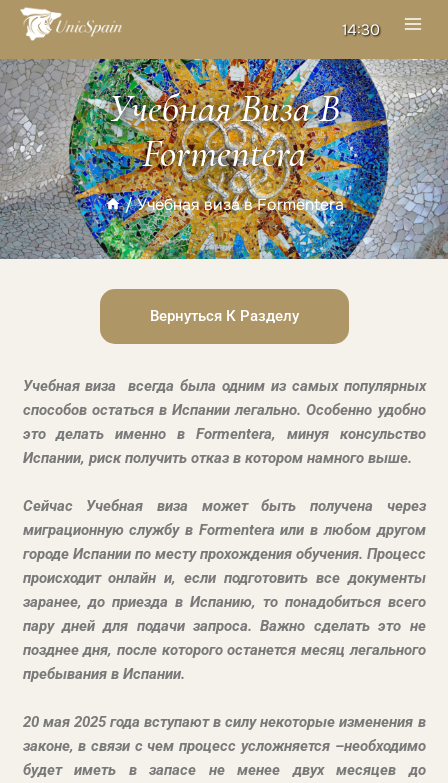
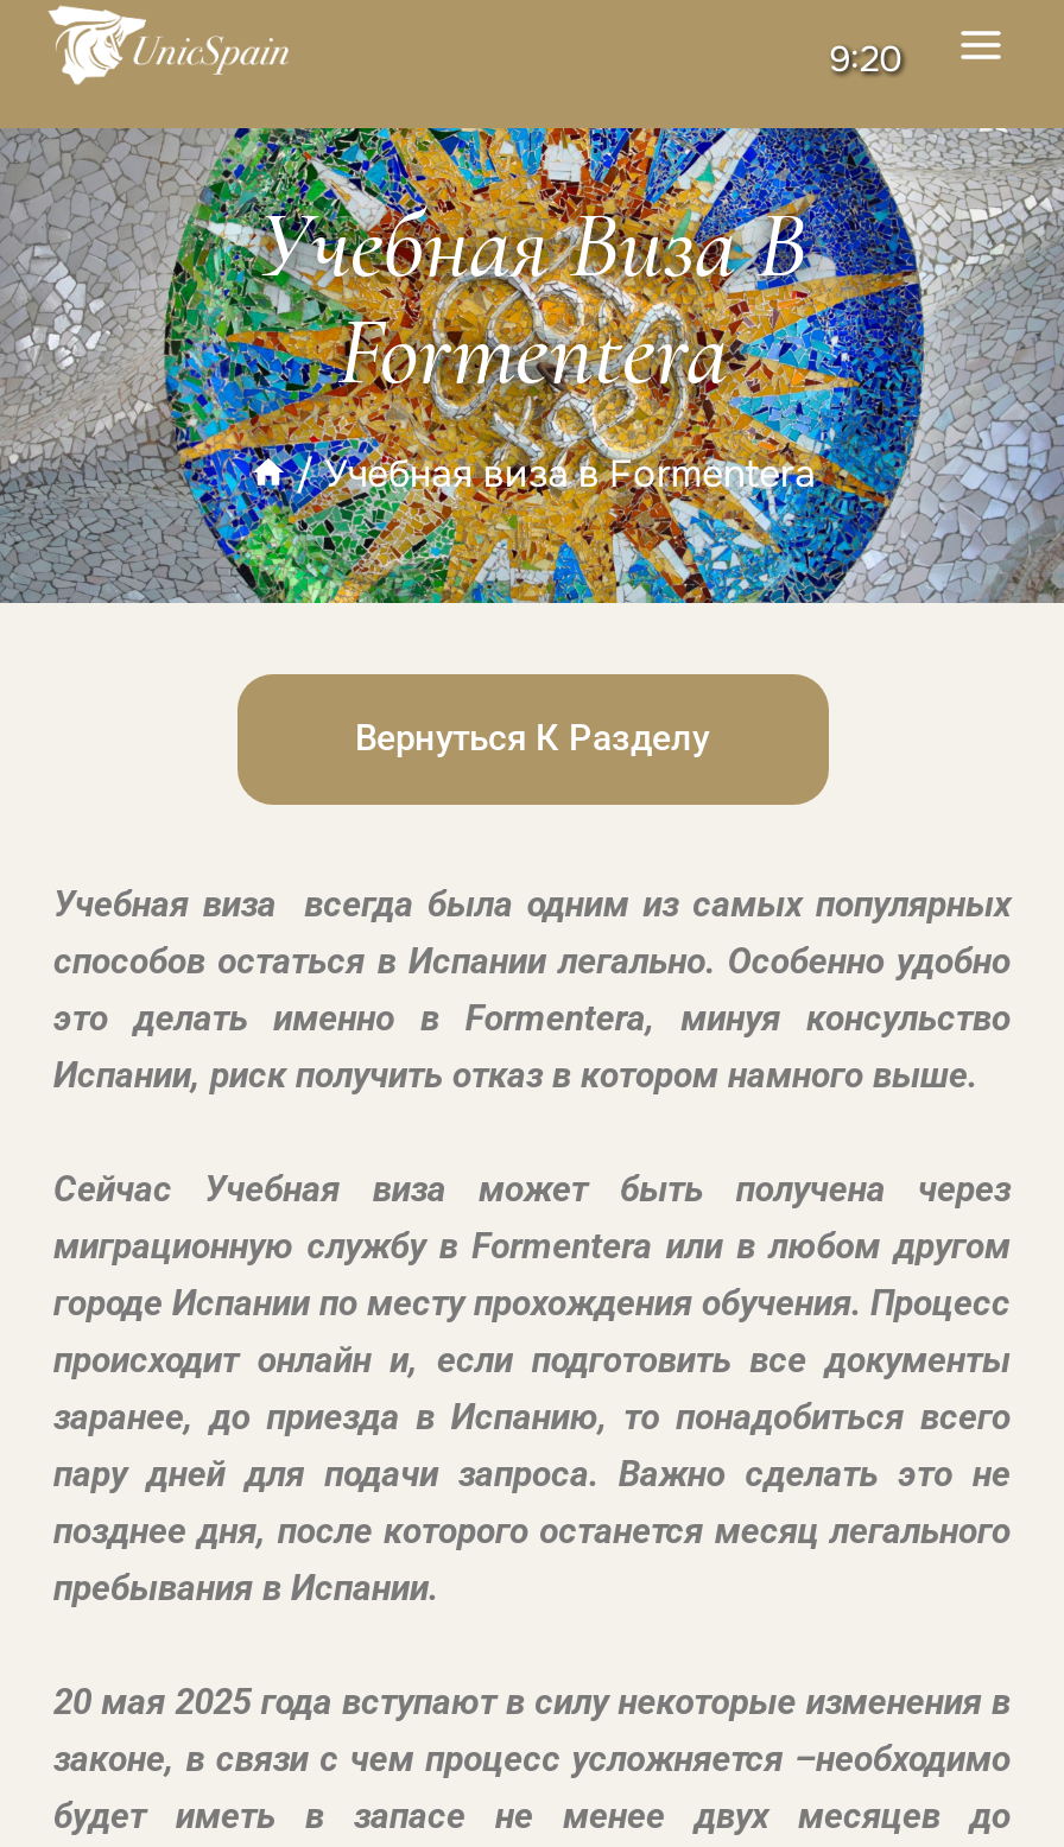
- 14:30
+ 9:20
